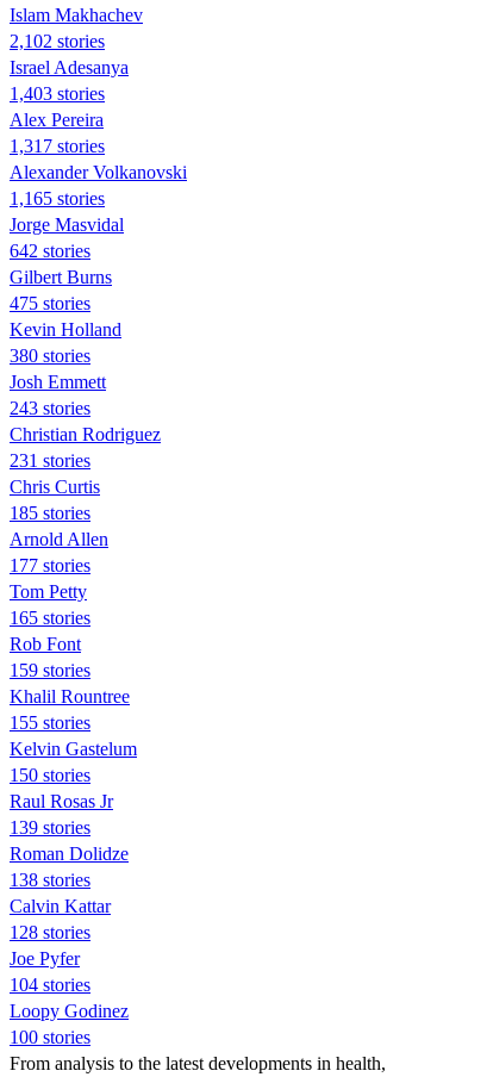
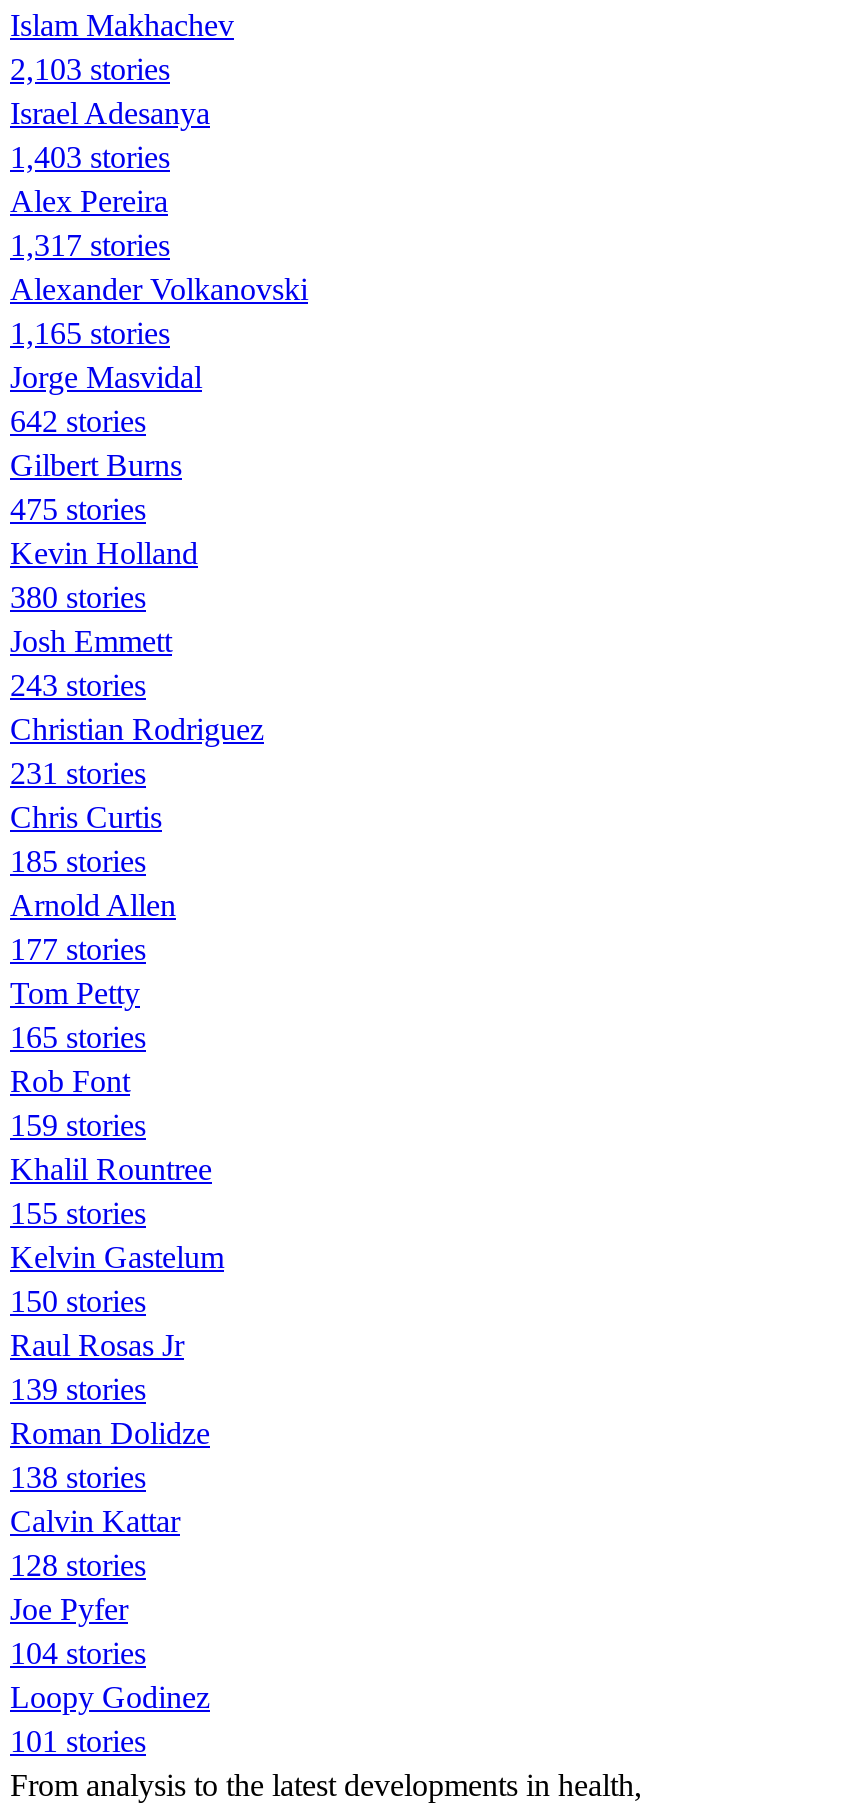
- 2,102 stories
+ 2,103 stories

- 100 stories
+ 101 stories
